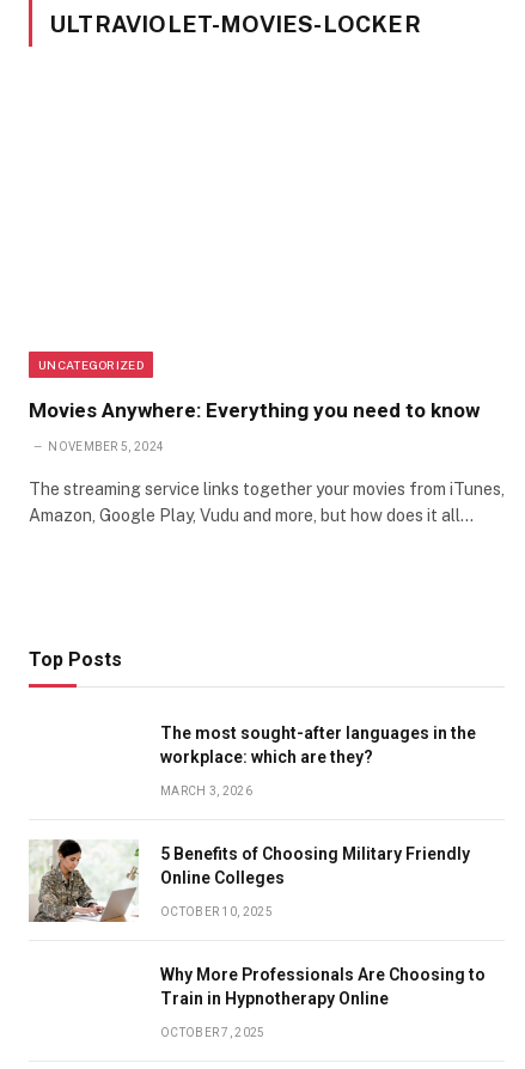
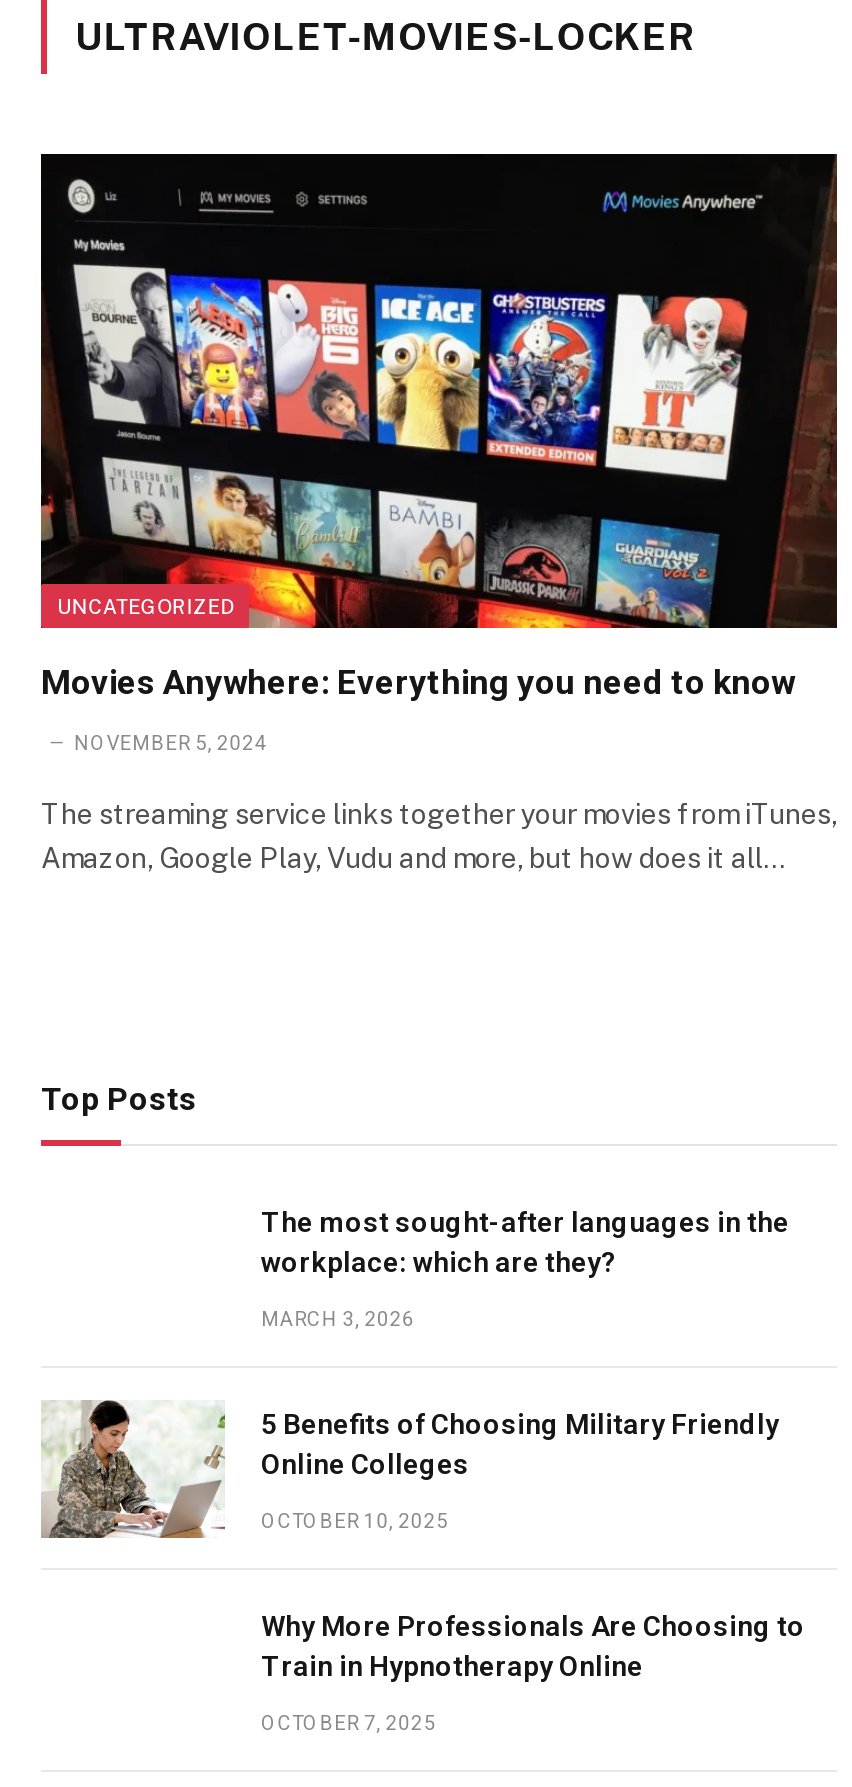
+ [image]
